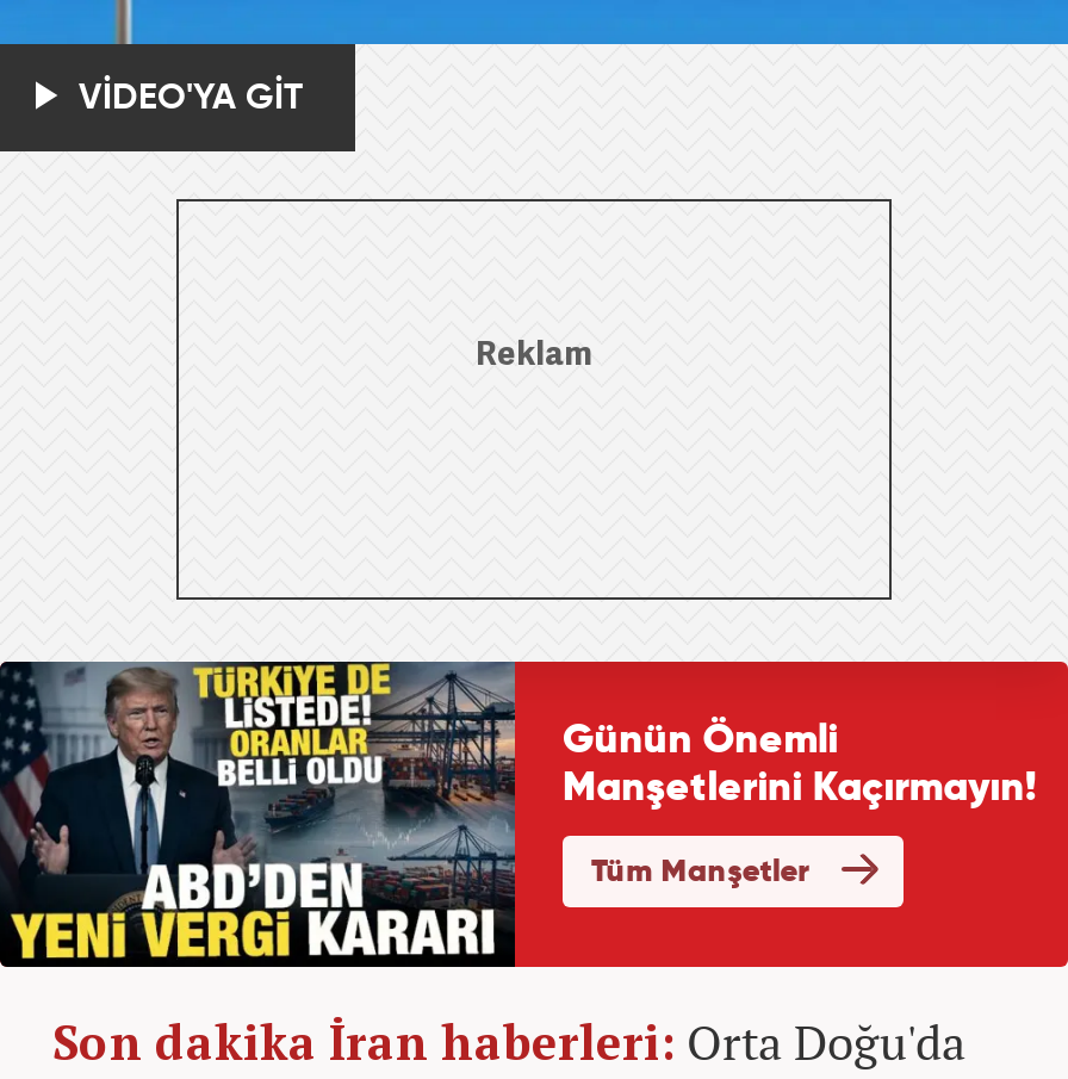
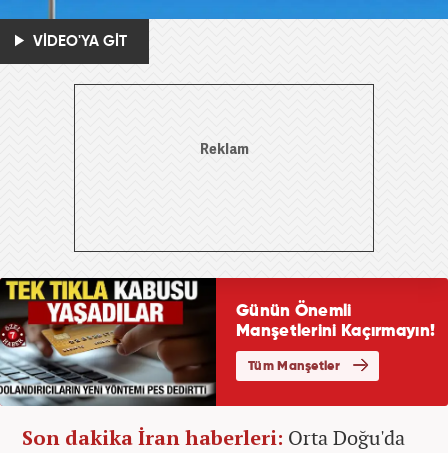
- [image]
+ [image]
